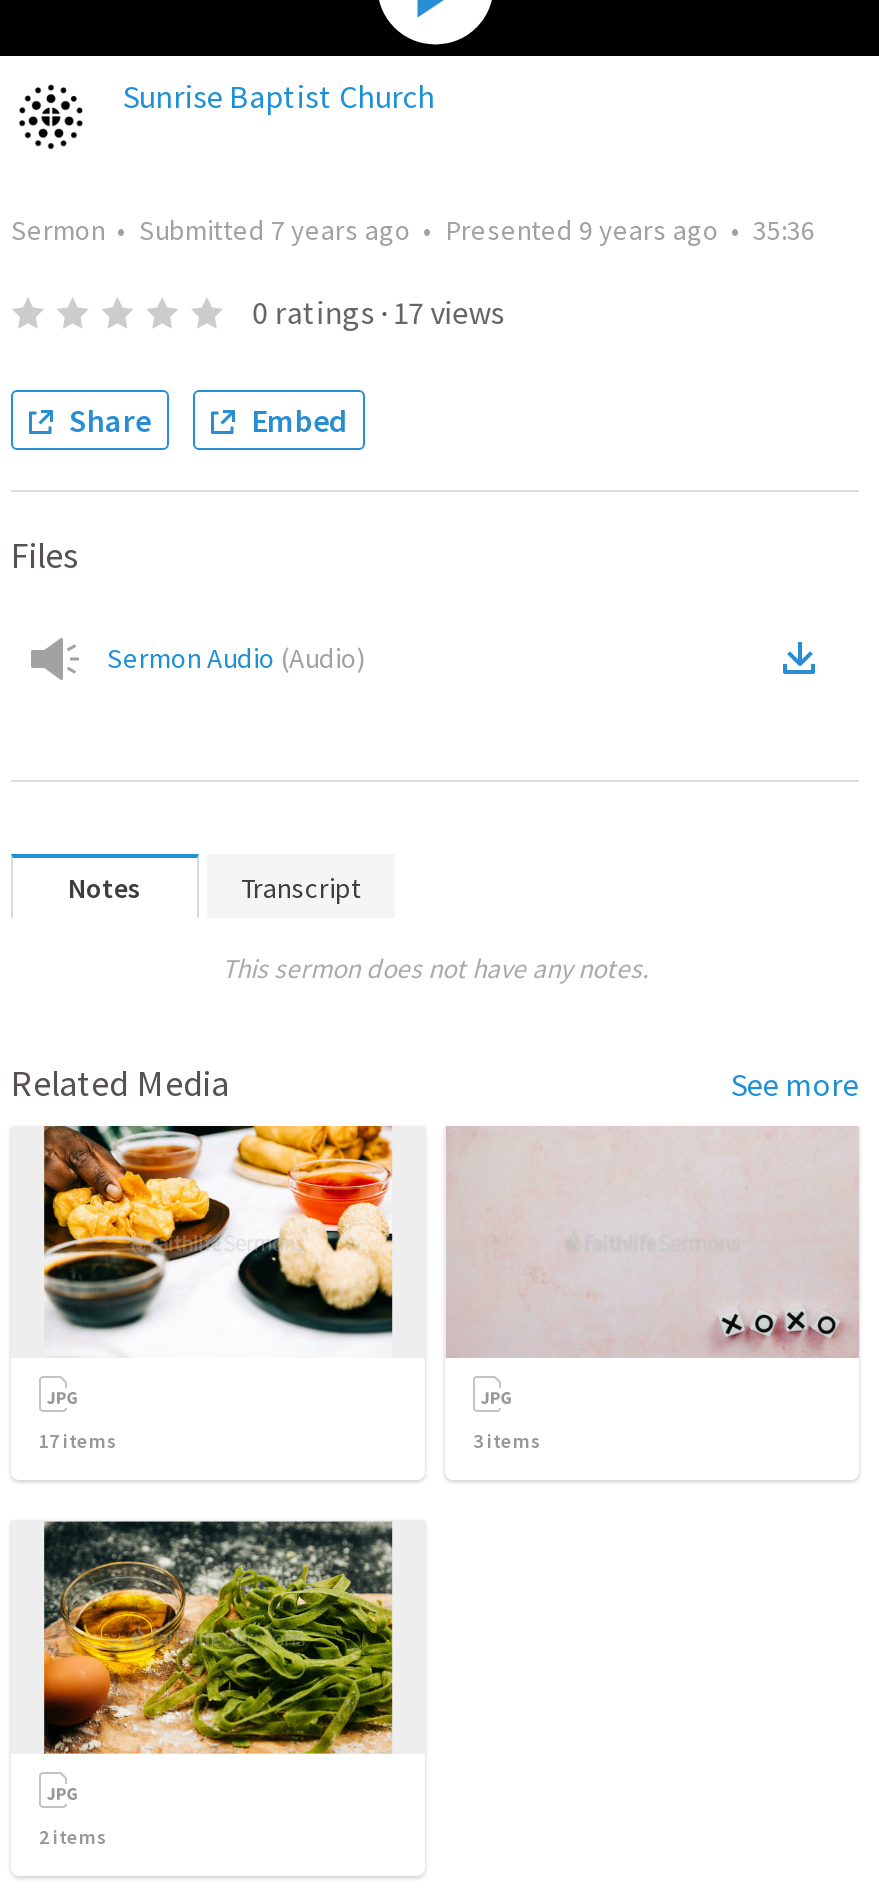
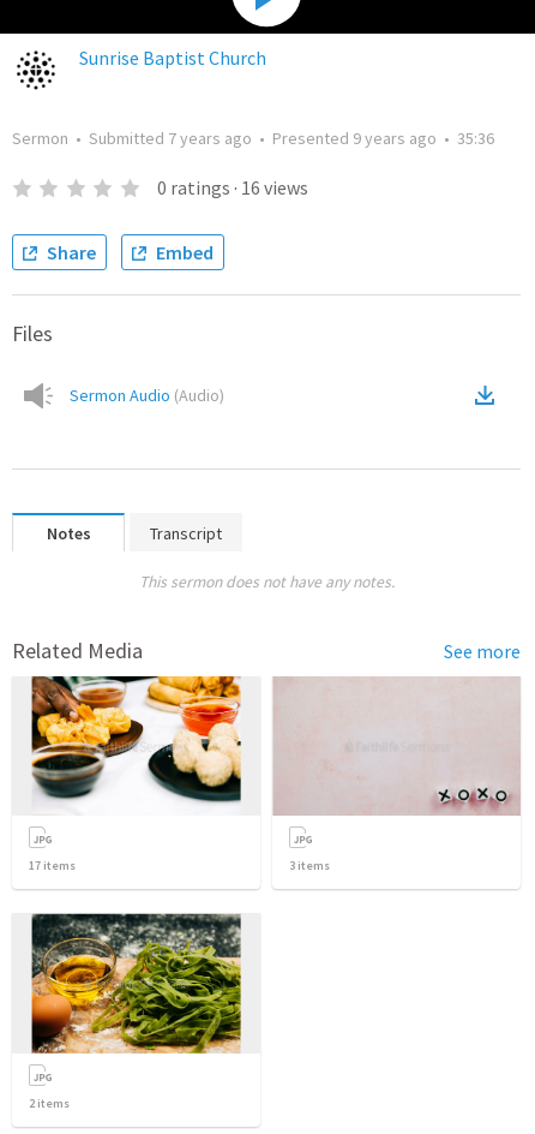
- 0 ratings · 17 views
+ 0 ratings · 16 views
